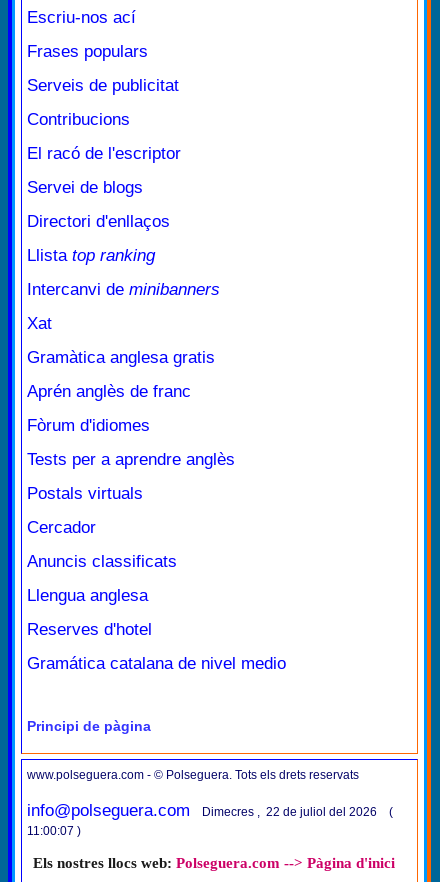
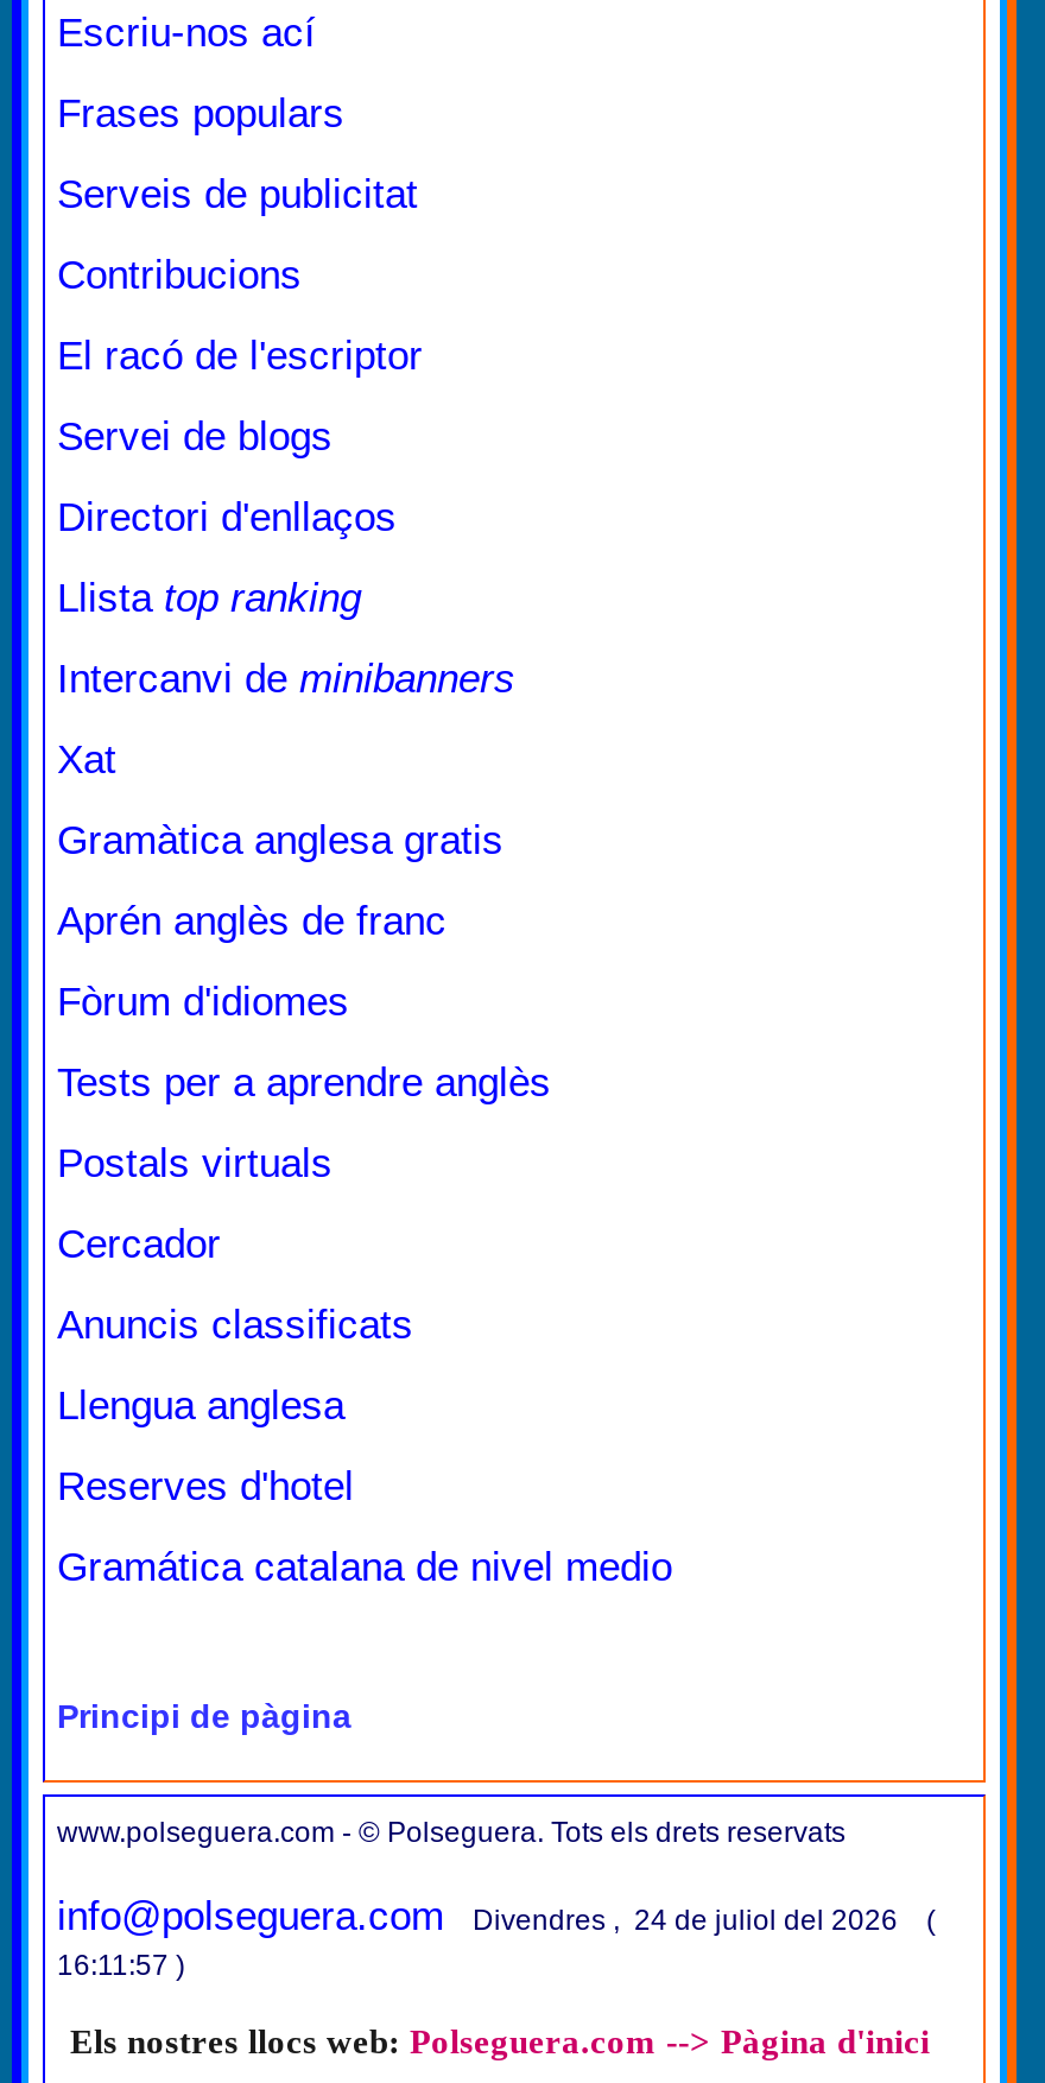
- Dimecres , 22 de juliol del 2026 (
+ Divendres , 24 de juliol del 2026 (

- 11:00:07 )
+ 16:11:57 )
